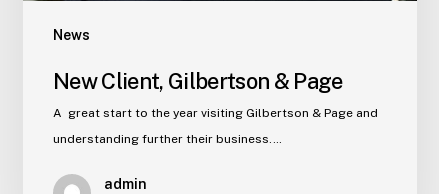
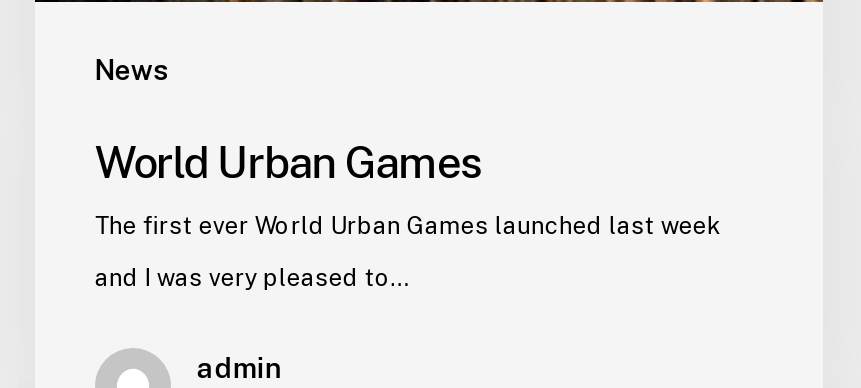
- New Client, Gilbertson & Page
+ World Urban Games

- A great start to the year visiting Gilbertson & Page and
+ The first ever World Urban Games launched last week

- understanding further their business.…
+ and I was very pleased to…
